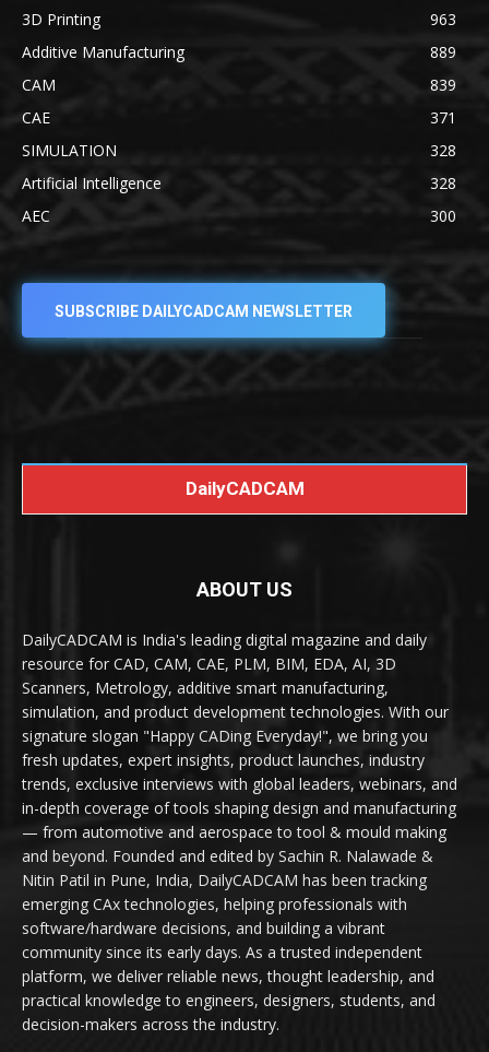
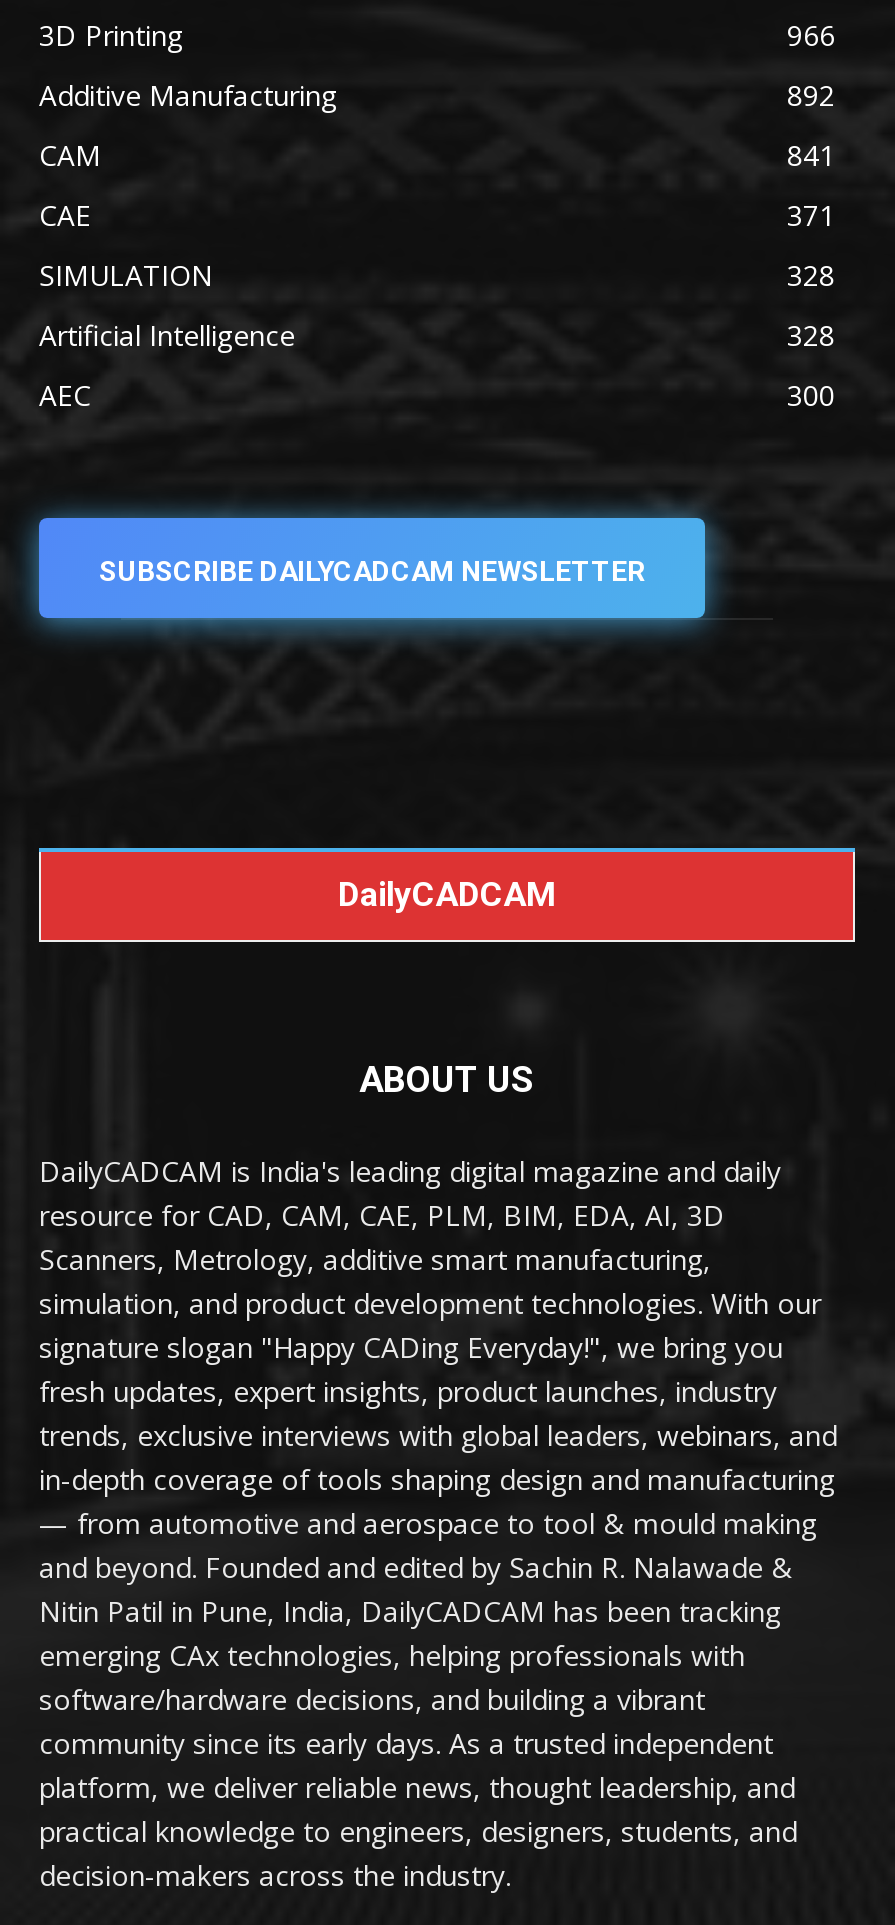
- 963
+ 966

- 889
+ 892

- 839
+ 841
